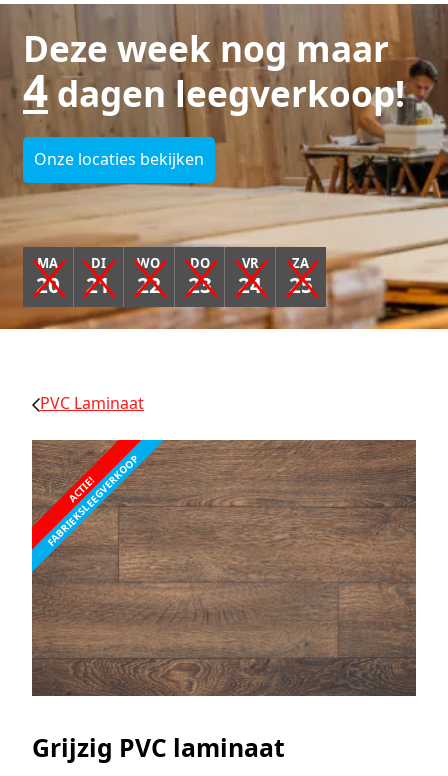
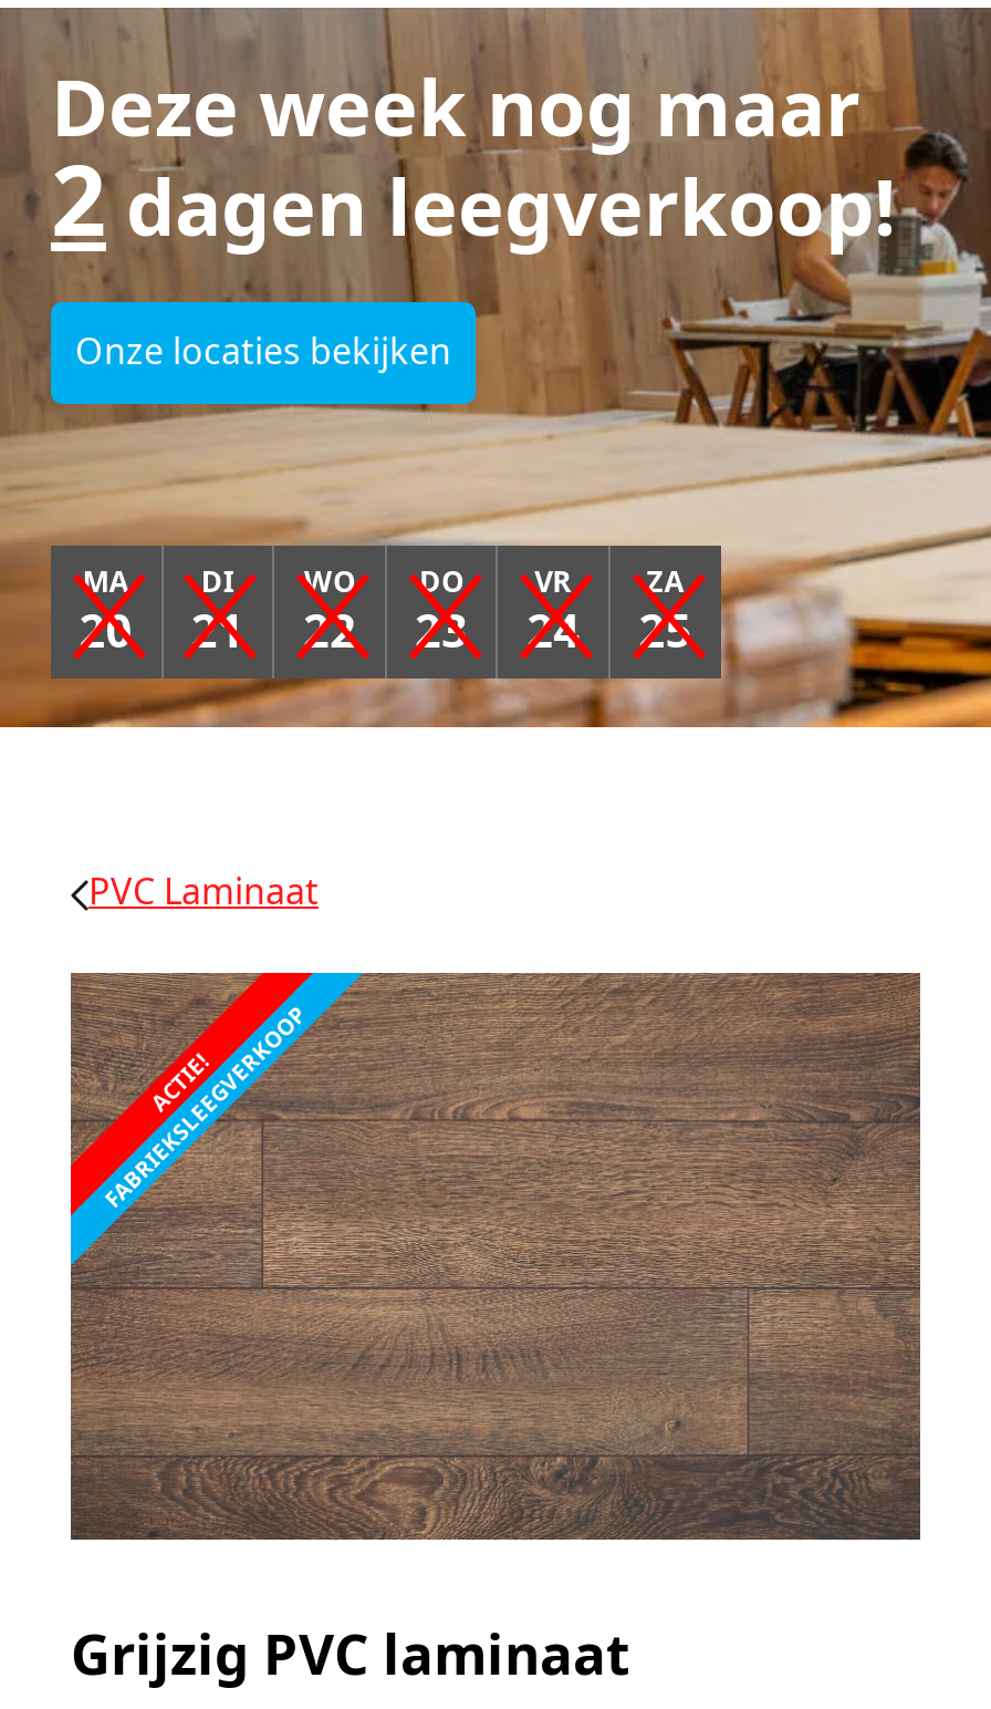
- 4dagen leegverkoop!
+ 2dagen leegverkoop!
